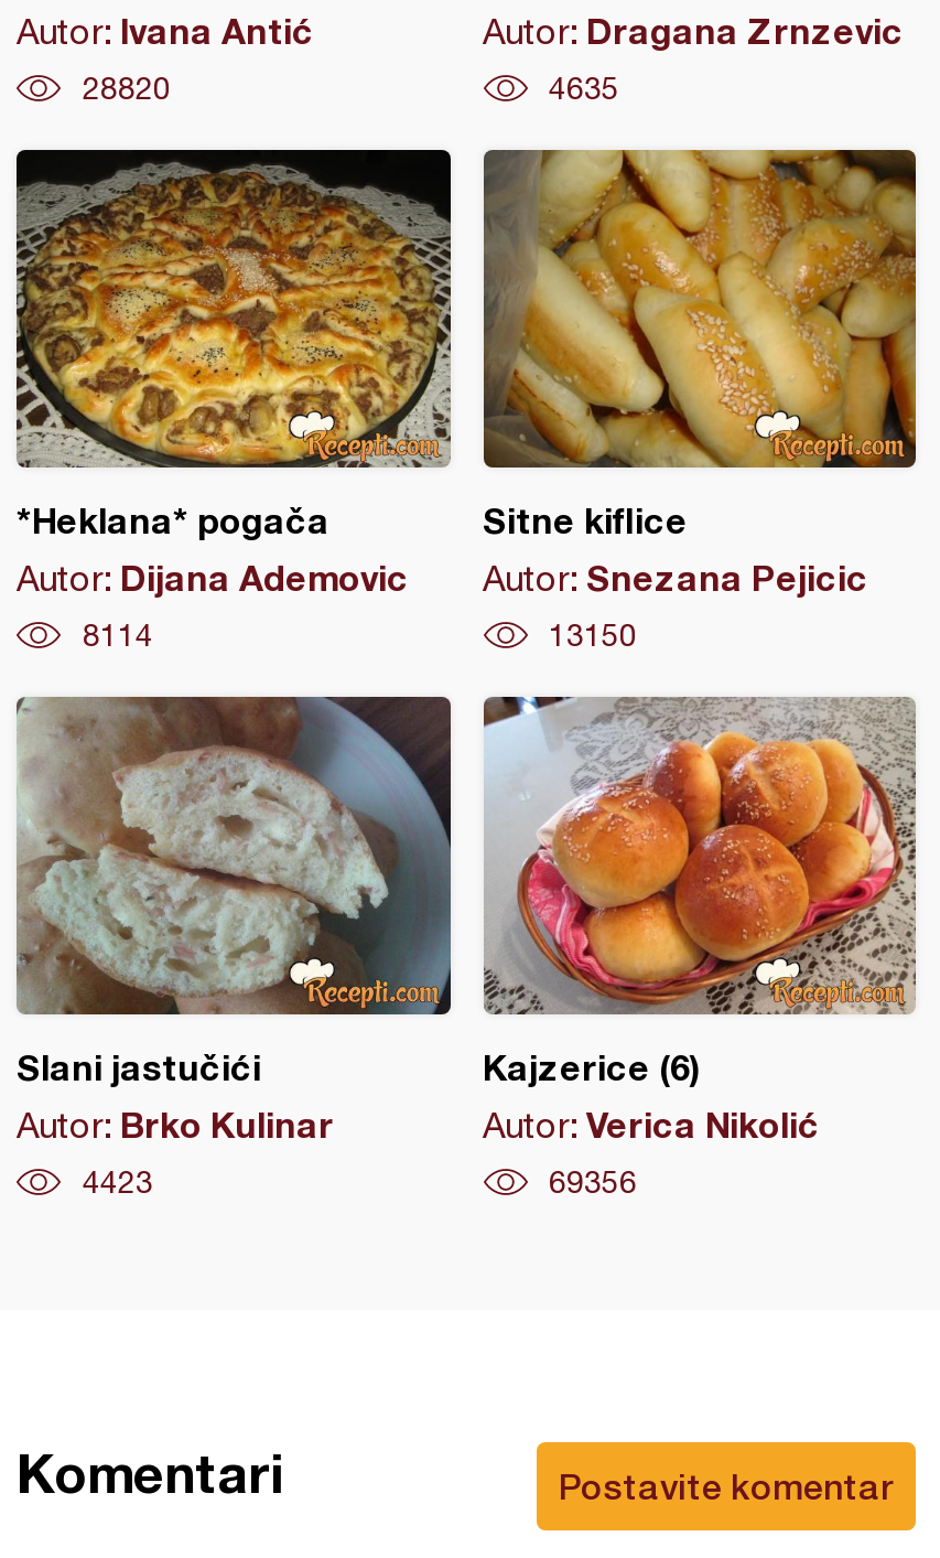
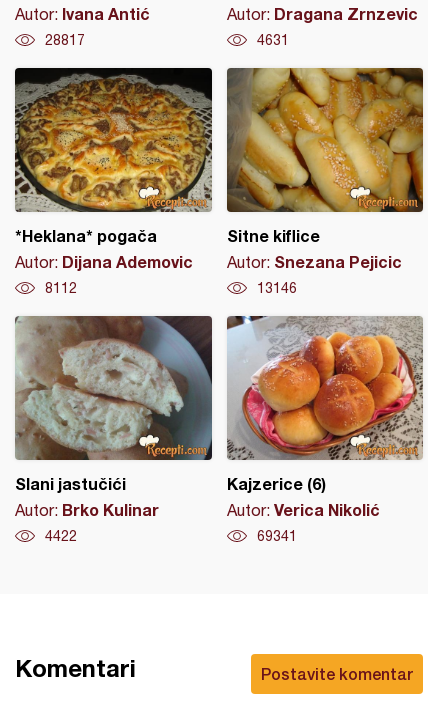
- 28820
+ 28817

- 4635
+ 4631

- 8114
+ 8112

- 13150
+ 13146

- 4423
+ 4422

- 69356
+ 69341
